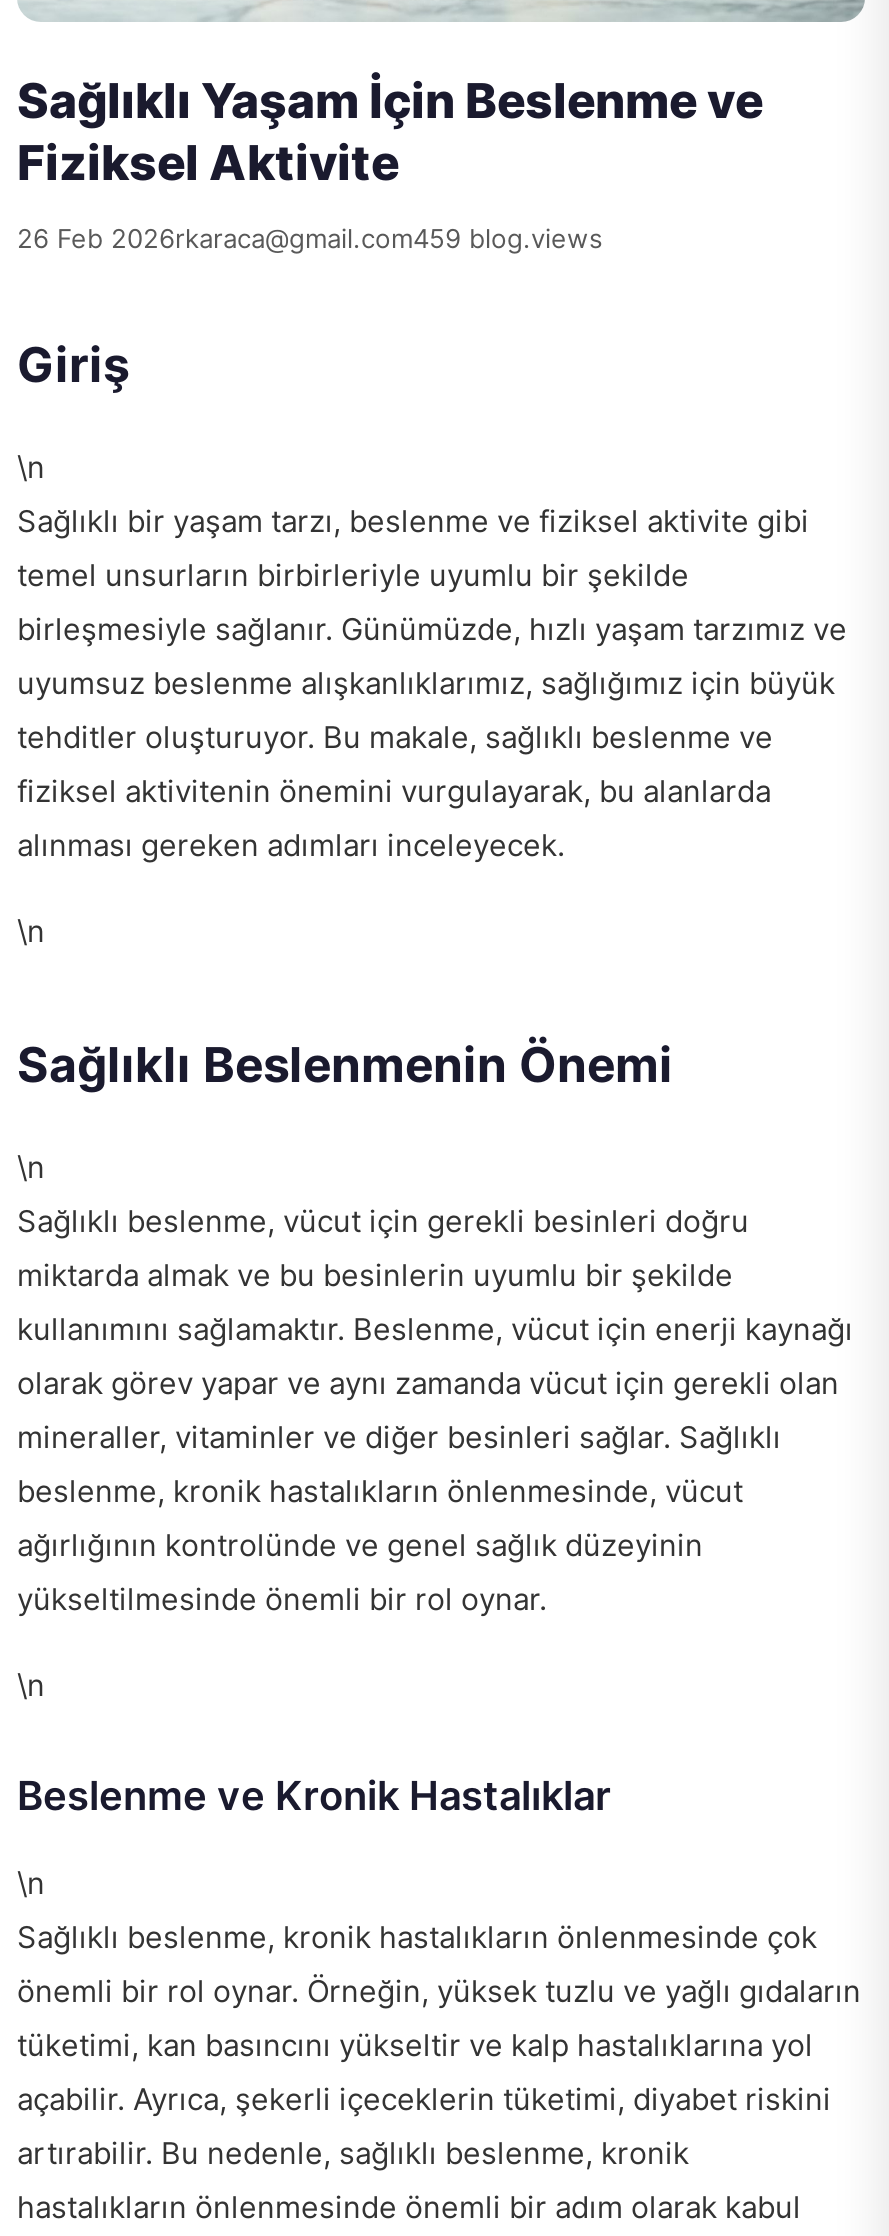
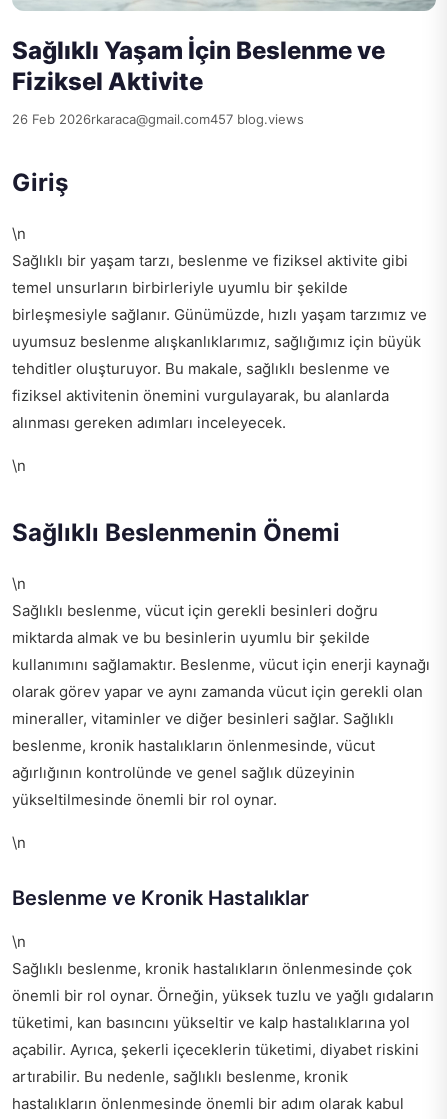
- 26 Feb 2026rkaraca@gmail.com459 blog.views
+ 26 Feb 2026rkaraca@gmail.com457 blog.views
